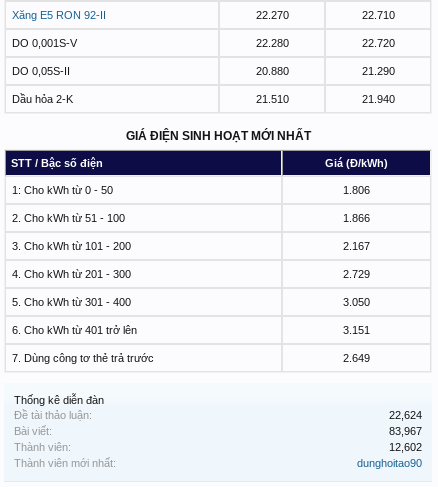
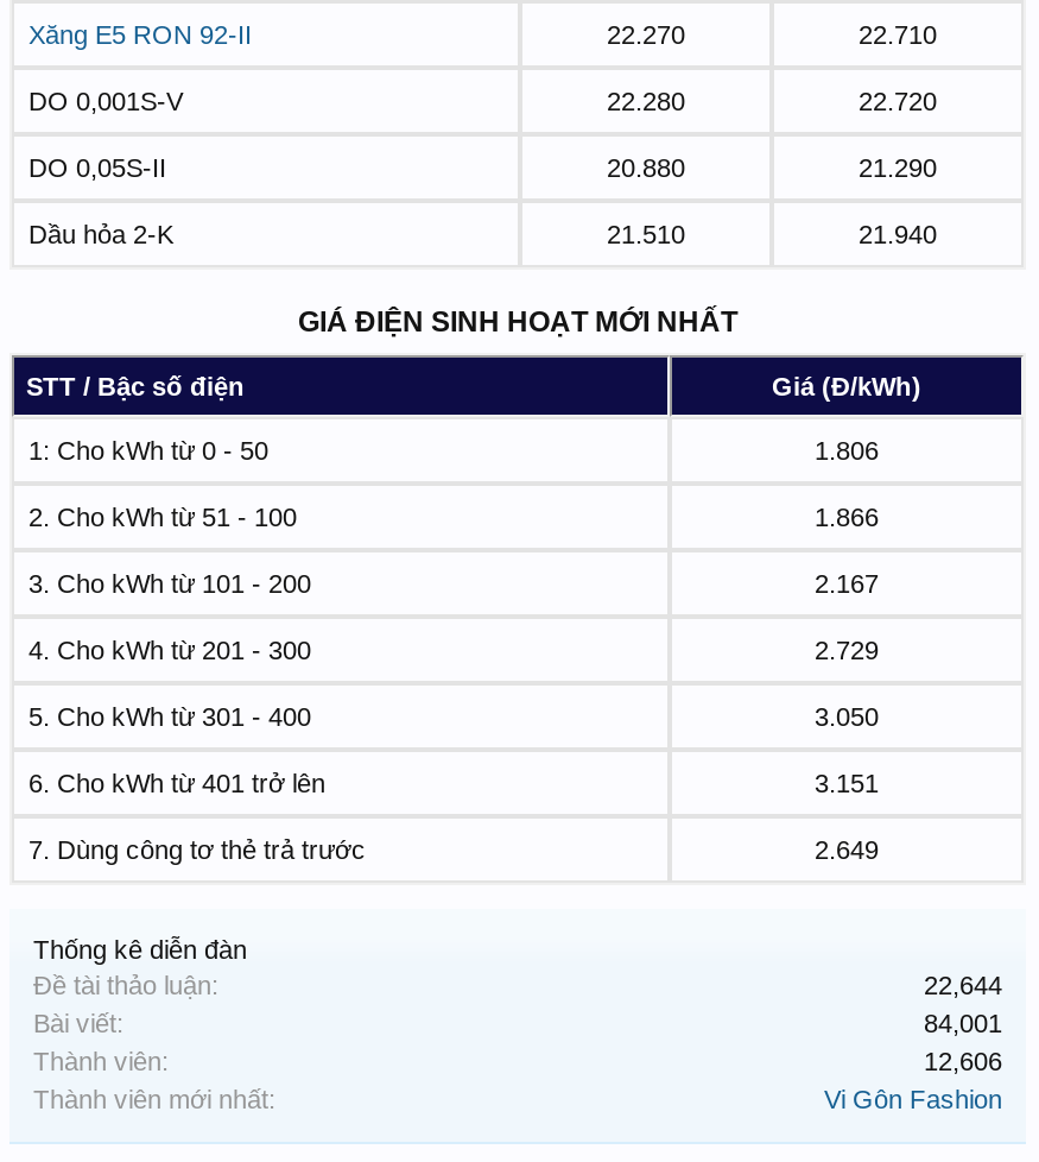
- 22,624
+ 22,644

- 83,967
+ 84,001

- 12,602
+ 12,606

- dunghoitao90
+ Vi Gôn Fashion
